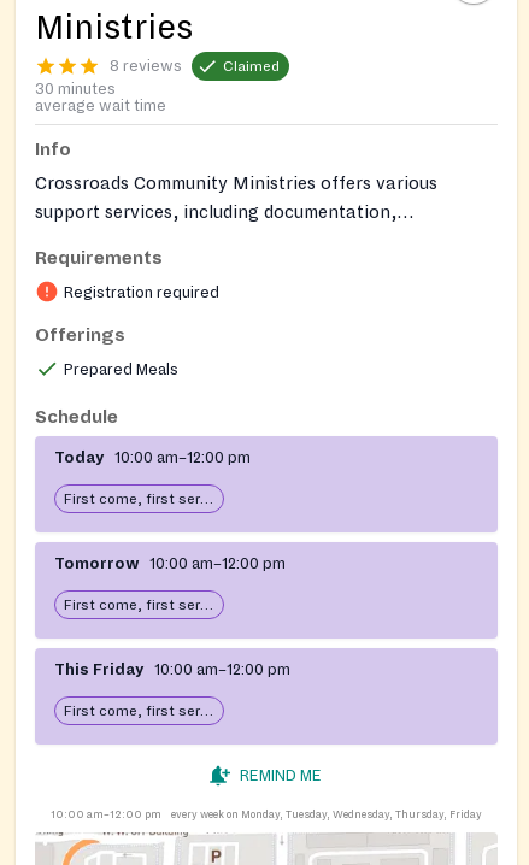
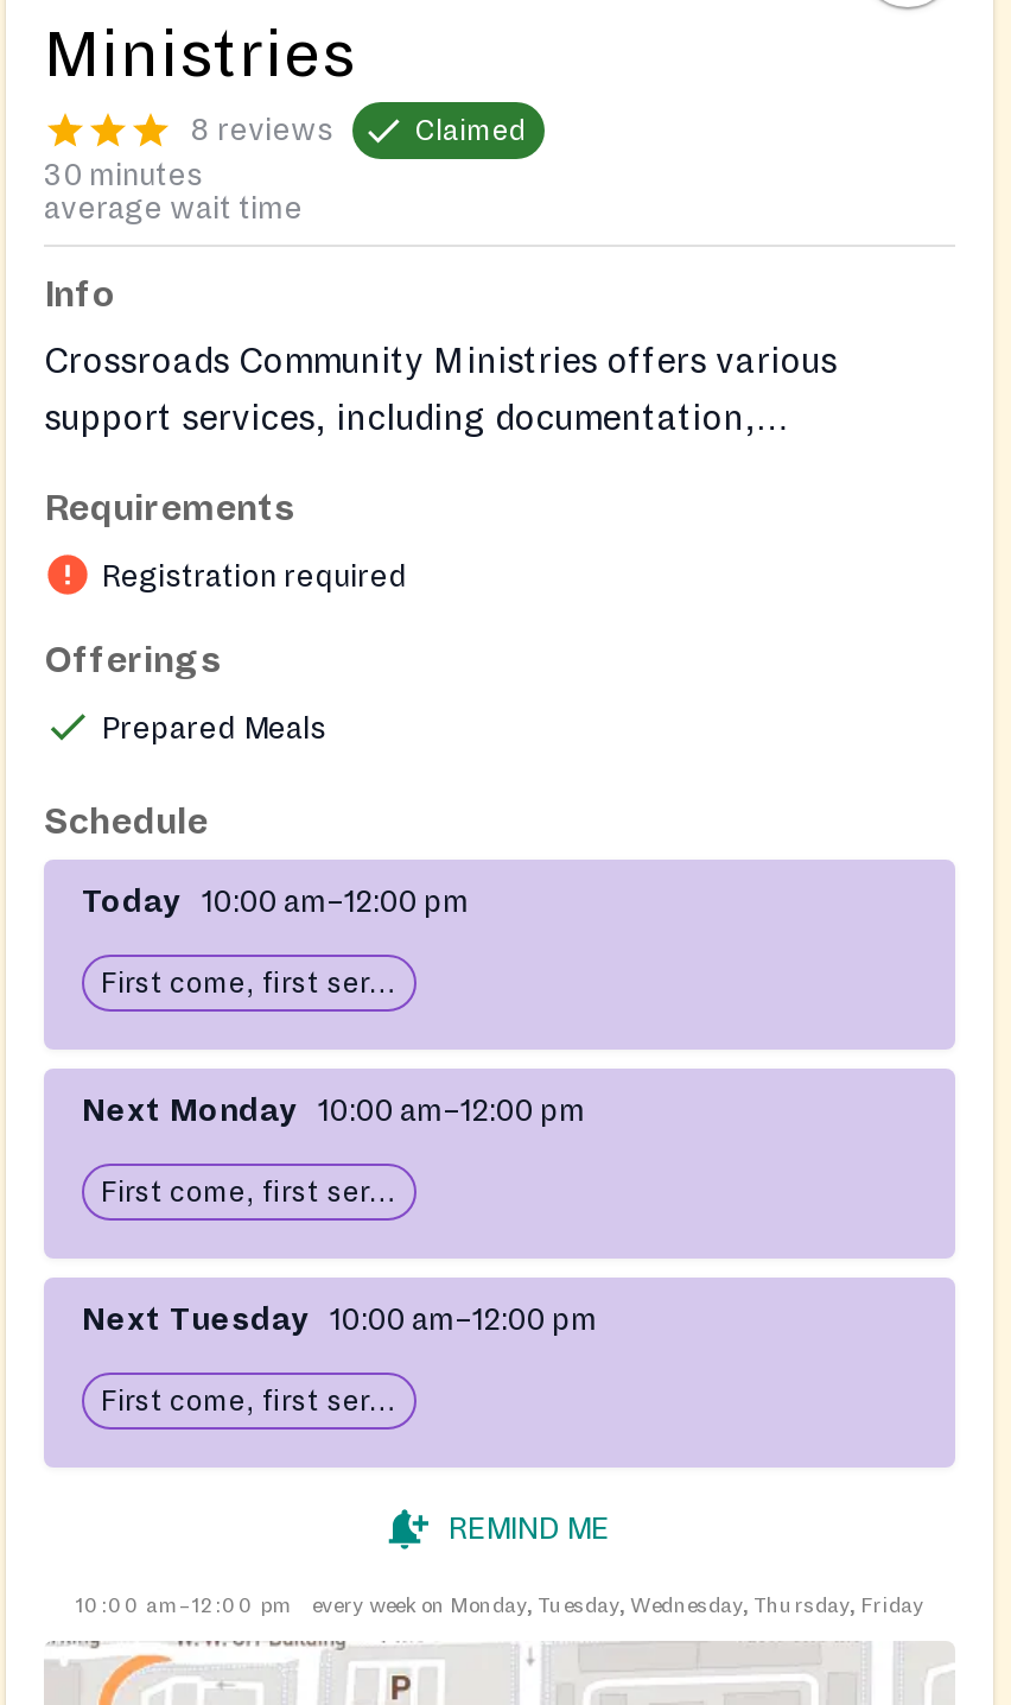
- Tomorrow 10:00 am–12:00 pm
+ Next Monday 10:00 am–12:00 pm

- This Friday 10:00 am–12:00 pm
+ Next Tuesday 10:00 am–12:00 pm
